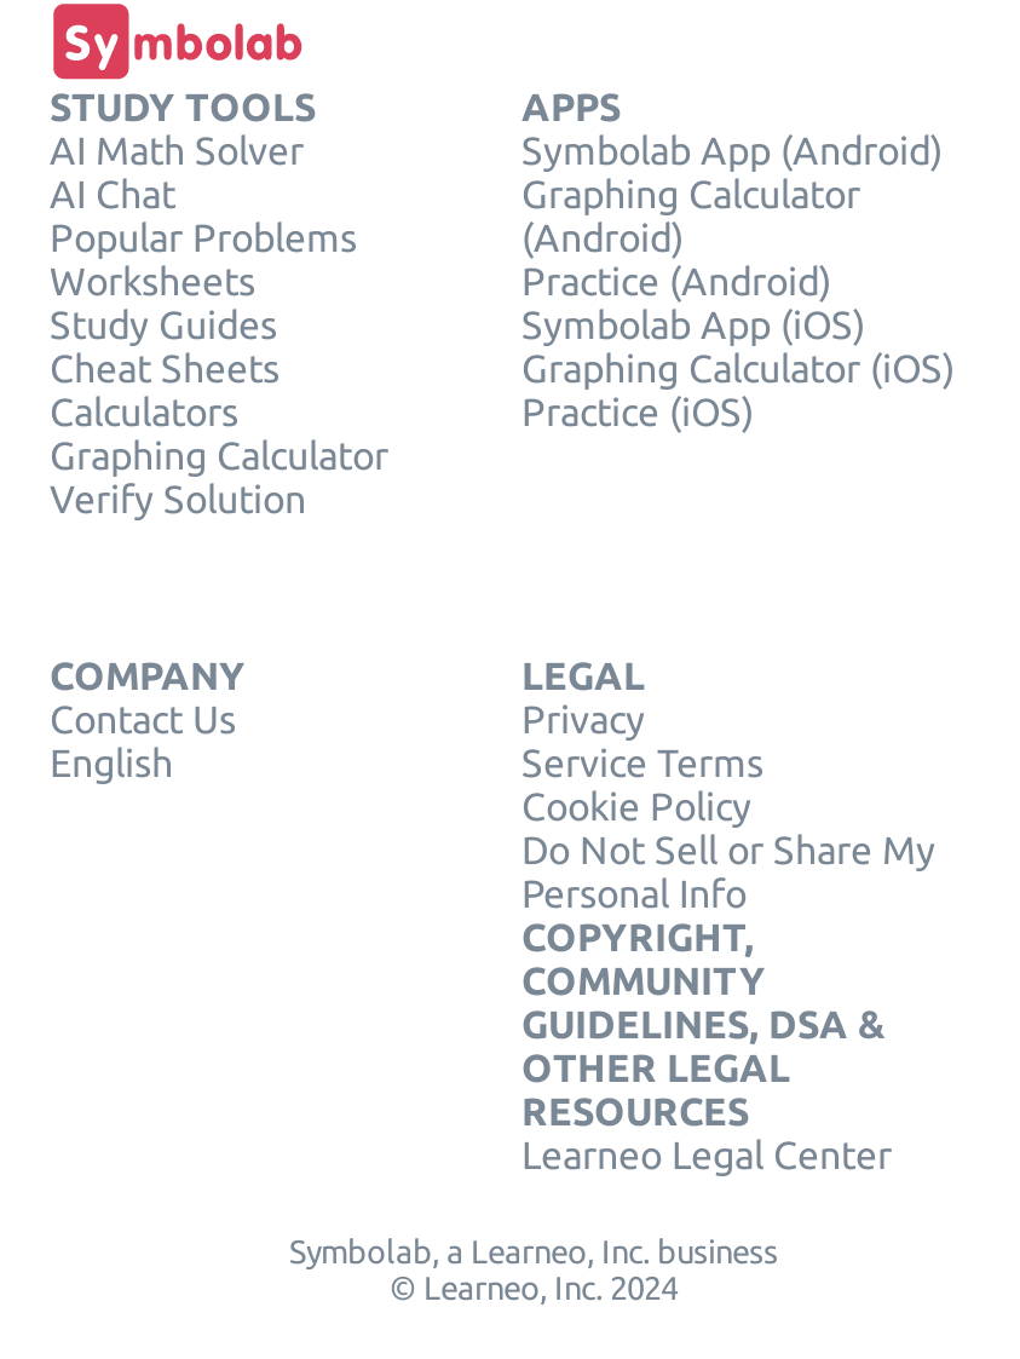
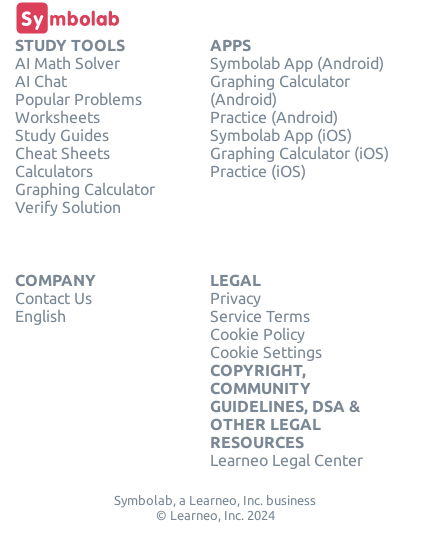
- Do Not Sell or Share My
- Personal Info
+ Cookie Settings
